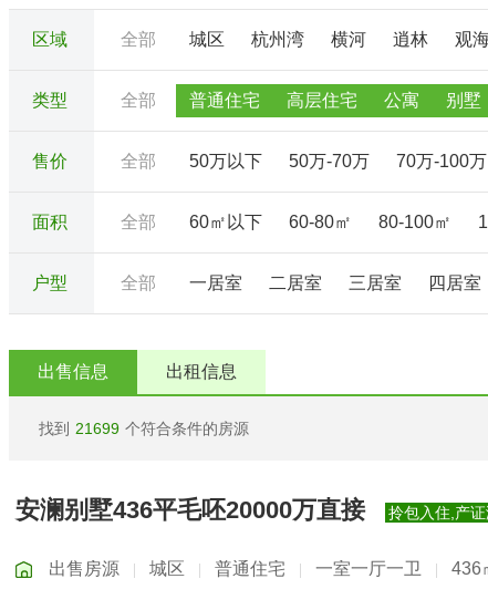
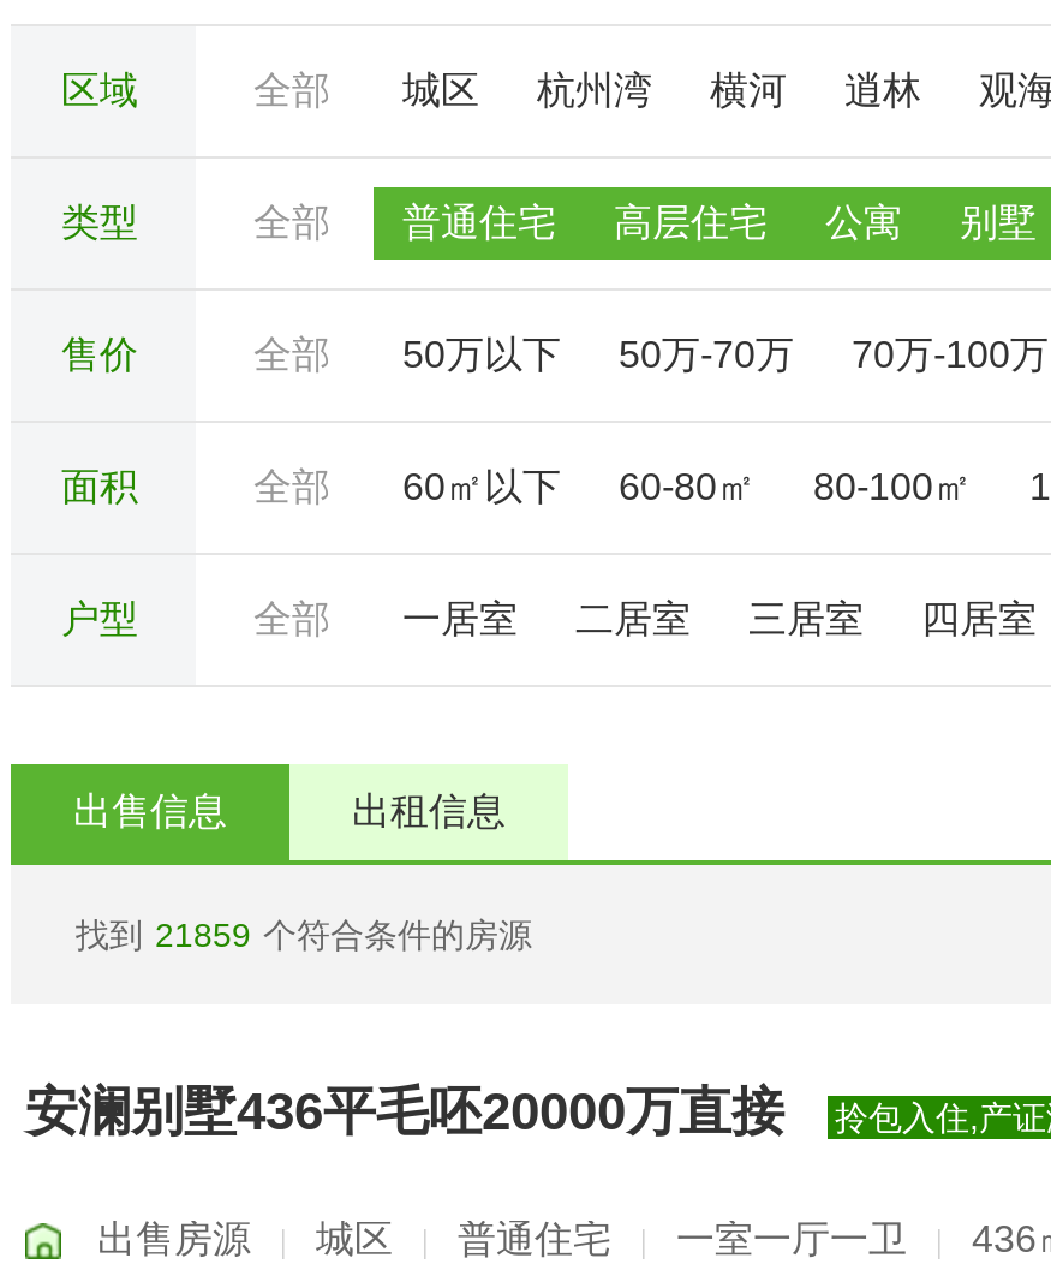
- 找到 21699 个符合条件的房源
+ 找到 21859 个符合条件的房源
